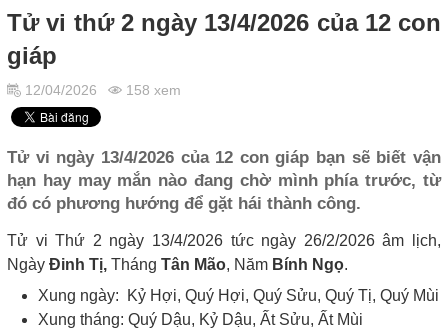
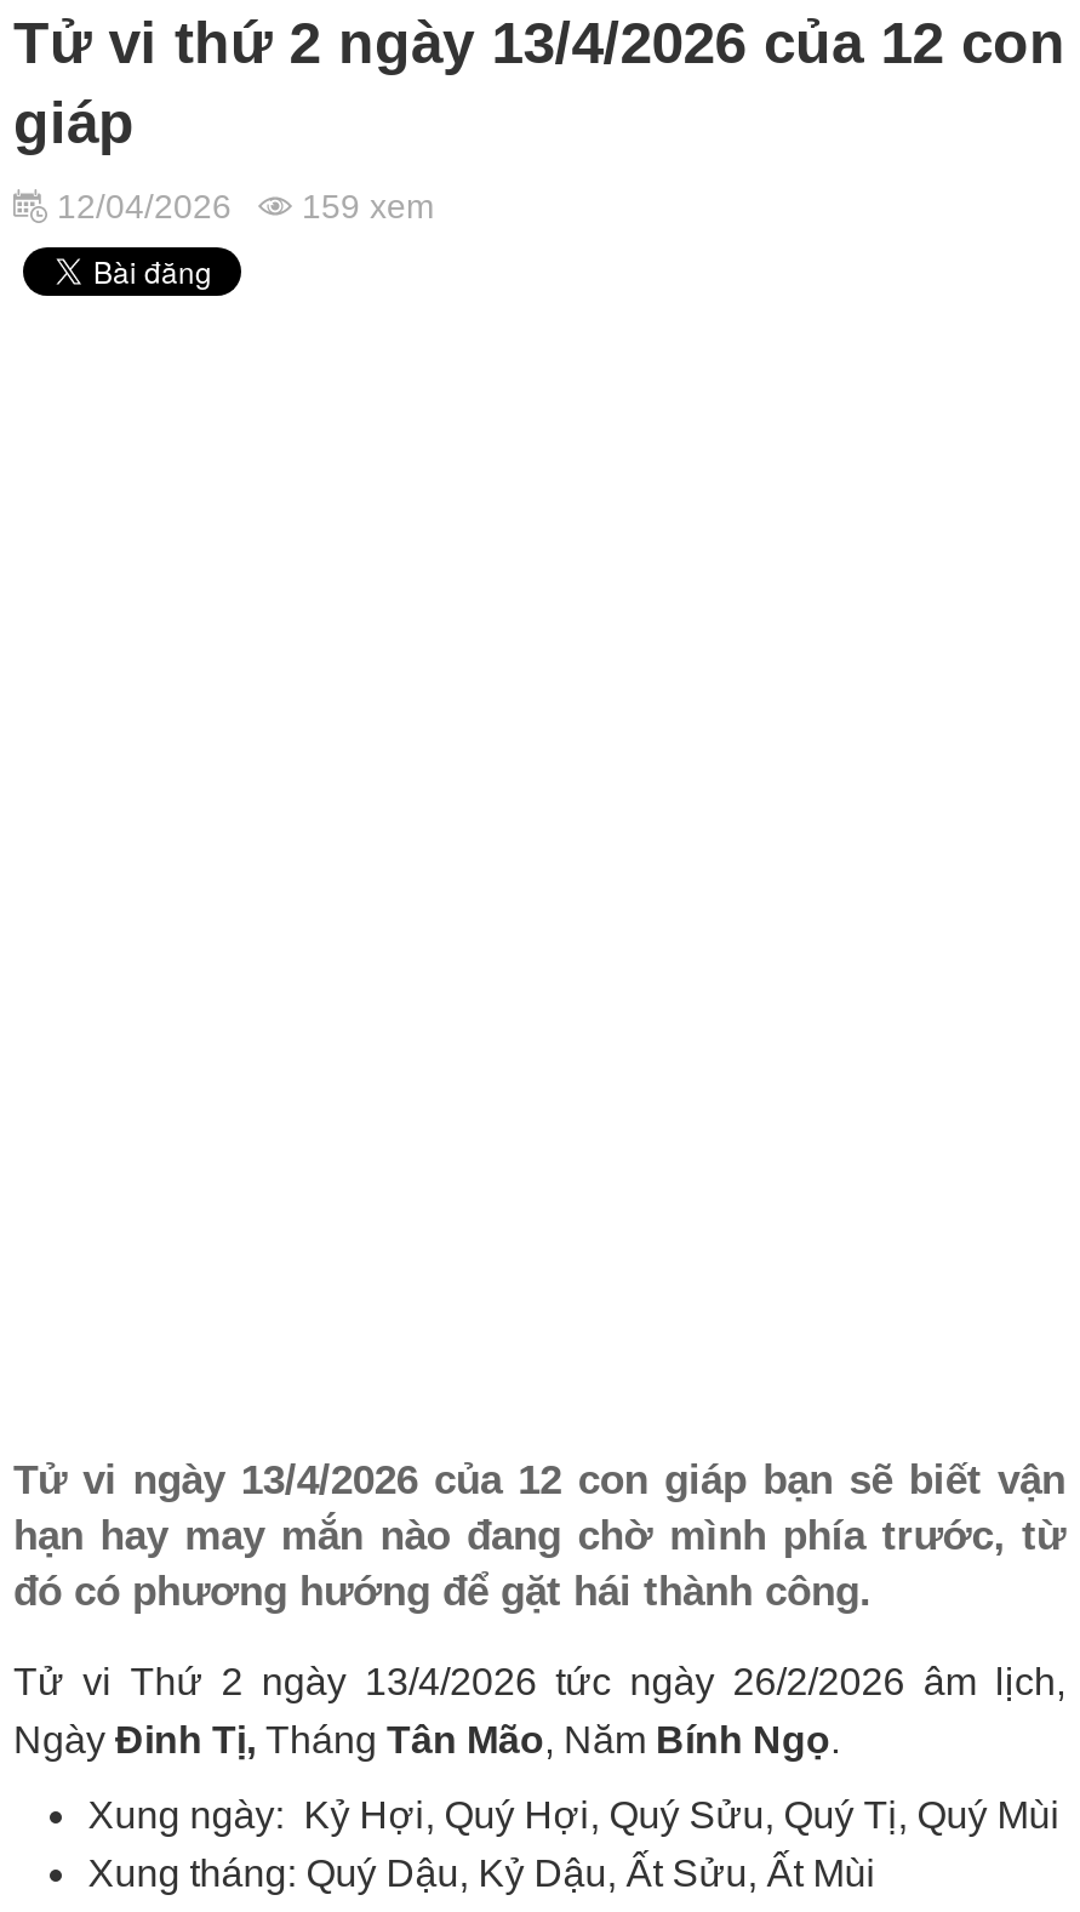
- 12/04/2026 158 xem
+ 12/04/2026 159 xem
